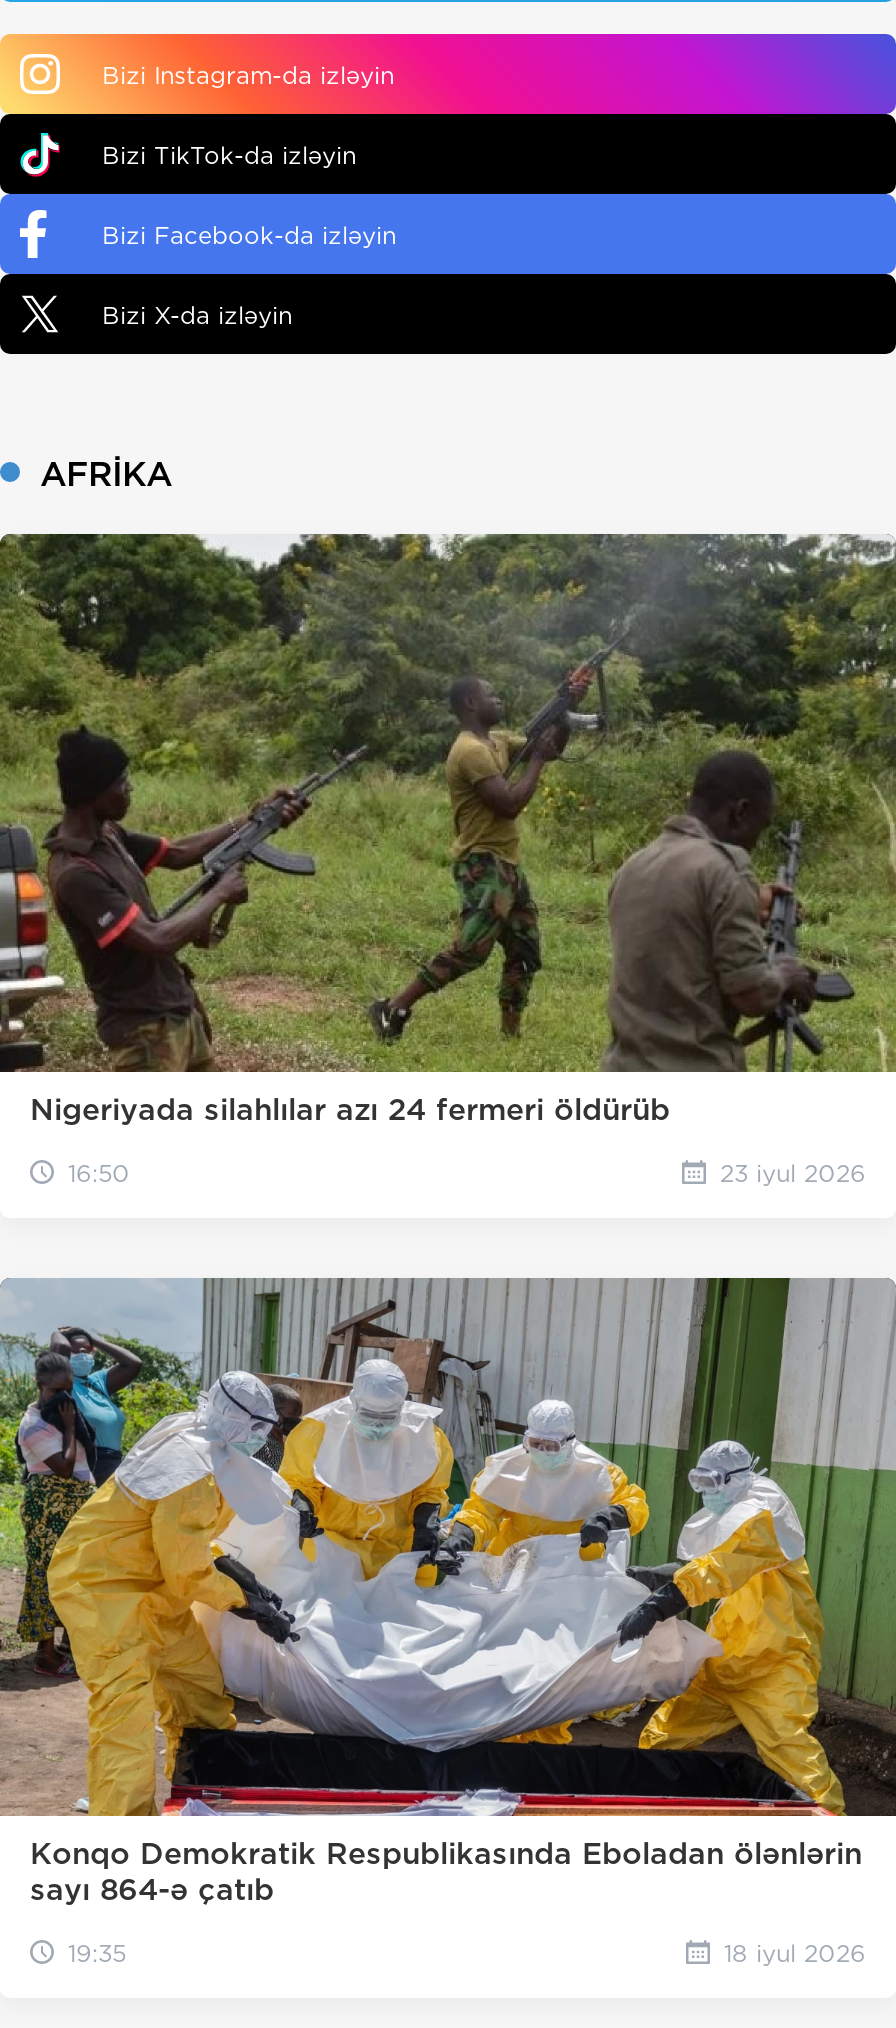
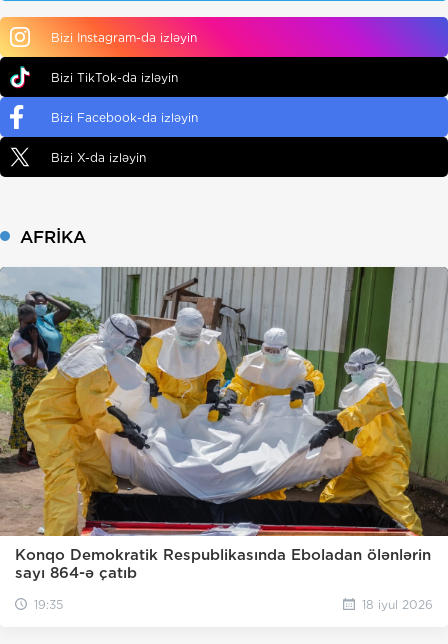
- [image]
- Nigeriyada silahlılar azı 24 fermeri öldürüb
- 16:50
- 23 iyul 2026
